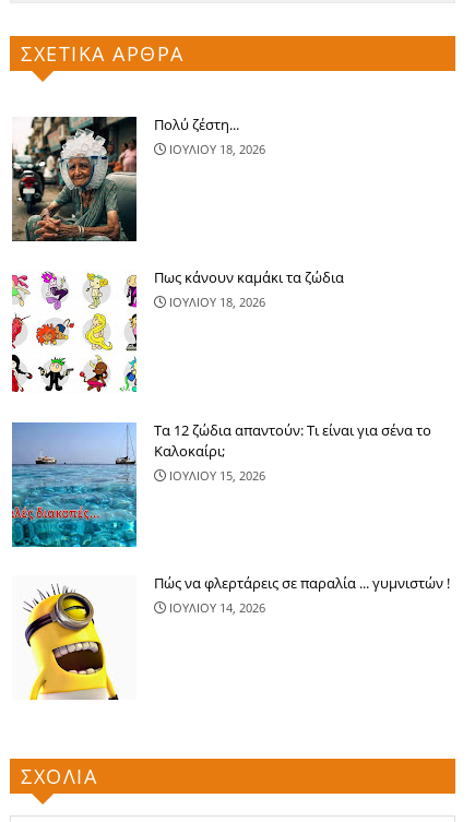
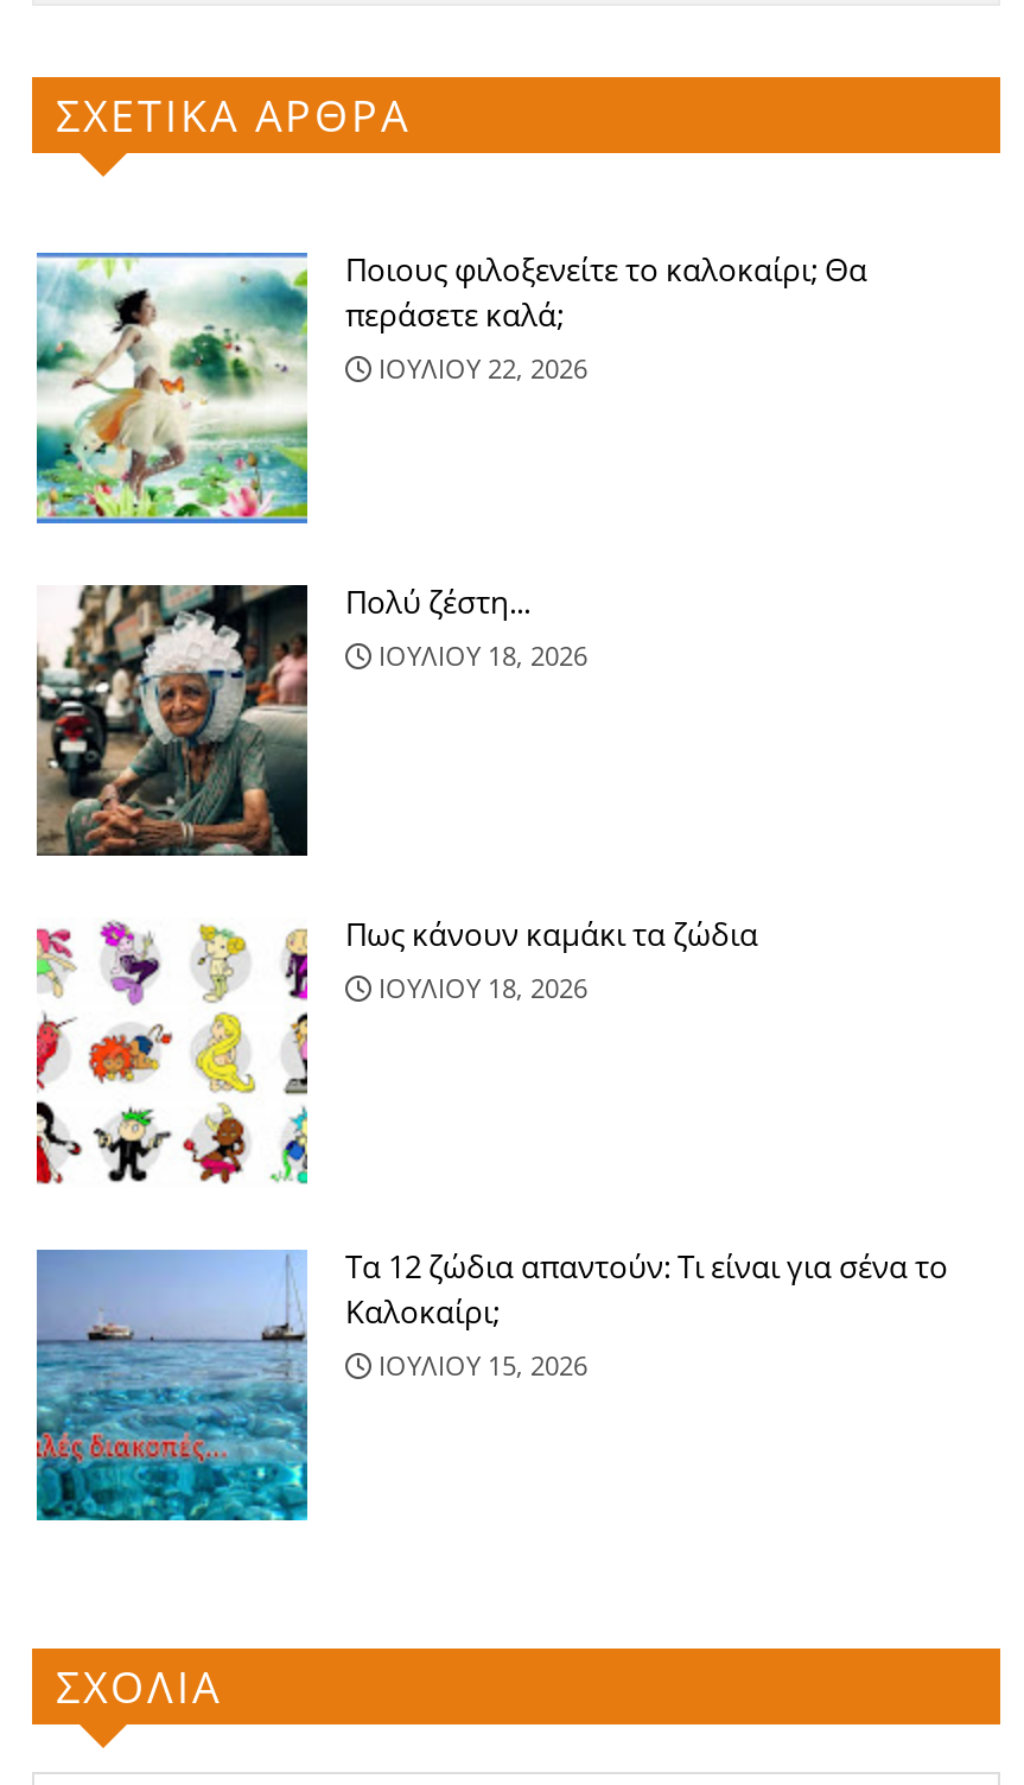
+ [image]
+ Ποιους φιλοξενείτε το καλοκαίρι; Θα
+ περάσετε καλά;
+ ΙΟΥΛΙΟΥ 22, 2026

moved down: [image] | Πολύ ζέστη... | ΙΟΥΛΙΟΥ 18, 2026 | Πως κάνουν καμάκι τα ζώδια | ΙΟΥΛΙΟΥ 18, 2026 | Τα 12 ζώδια απαντούν: Τι είναι για σένα το | Καλοκαίρι; | ΙΟΥΛΙΟΥ 15, 2026

moved down: [image]

- [image]
- Πώς να φλερτάρεις σε παραλία ... γυμνιστών !
- ΙΟΥΛΙΟΥ 14, 2026
